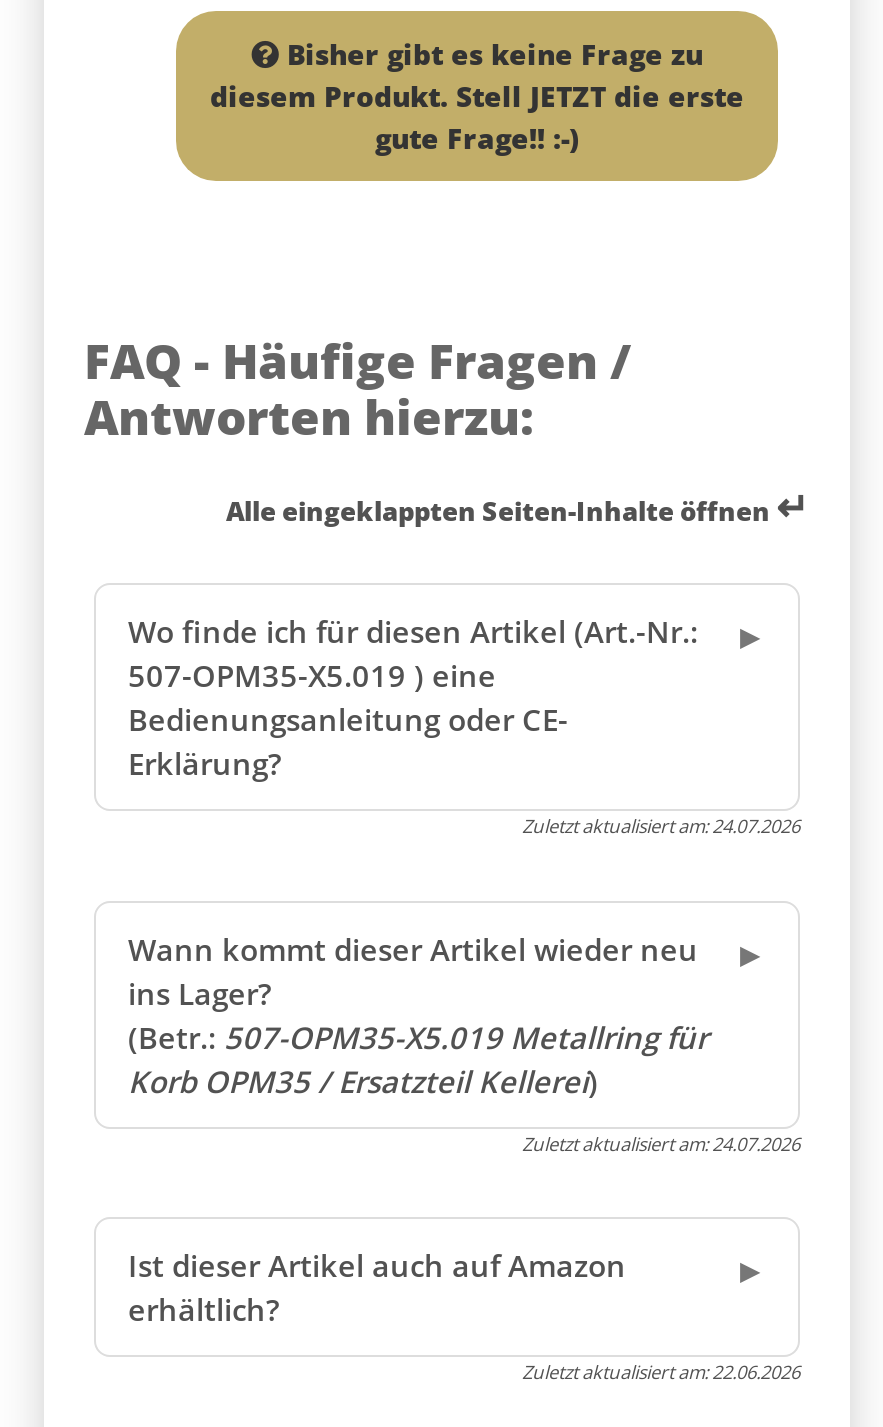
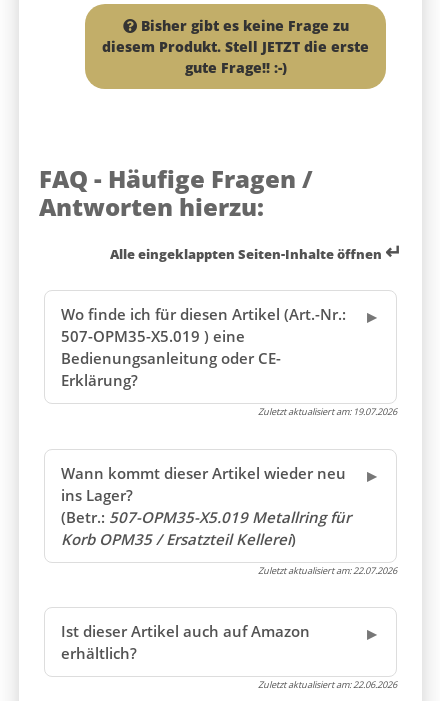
- Zuletzt aktualisiert am:24.07.2026
+ Zuletzt aktualisiert am:19.07.2026

- Zuletzt aktualisiert am:24.07.2026
+ Zuletzt aktualisiert am:22.07.2026
